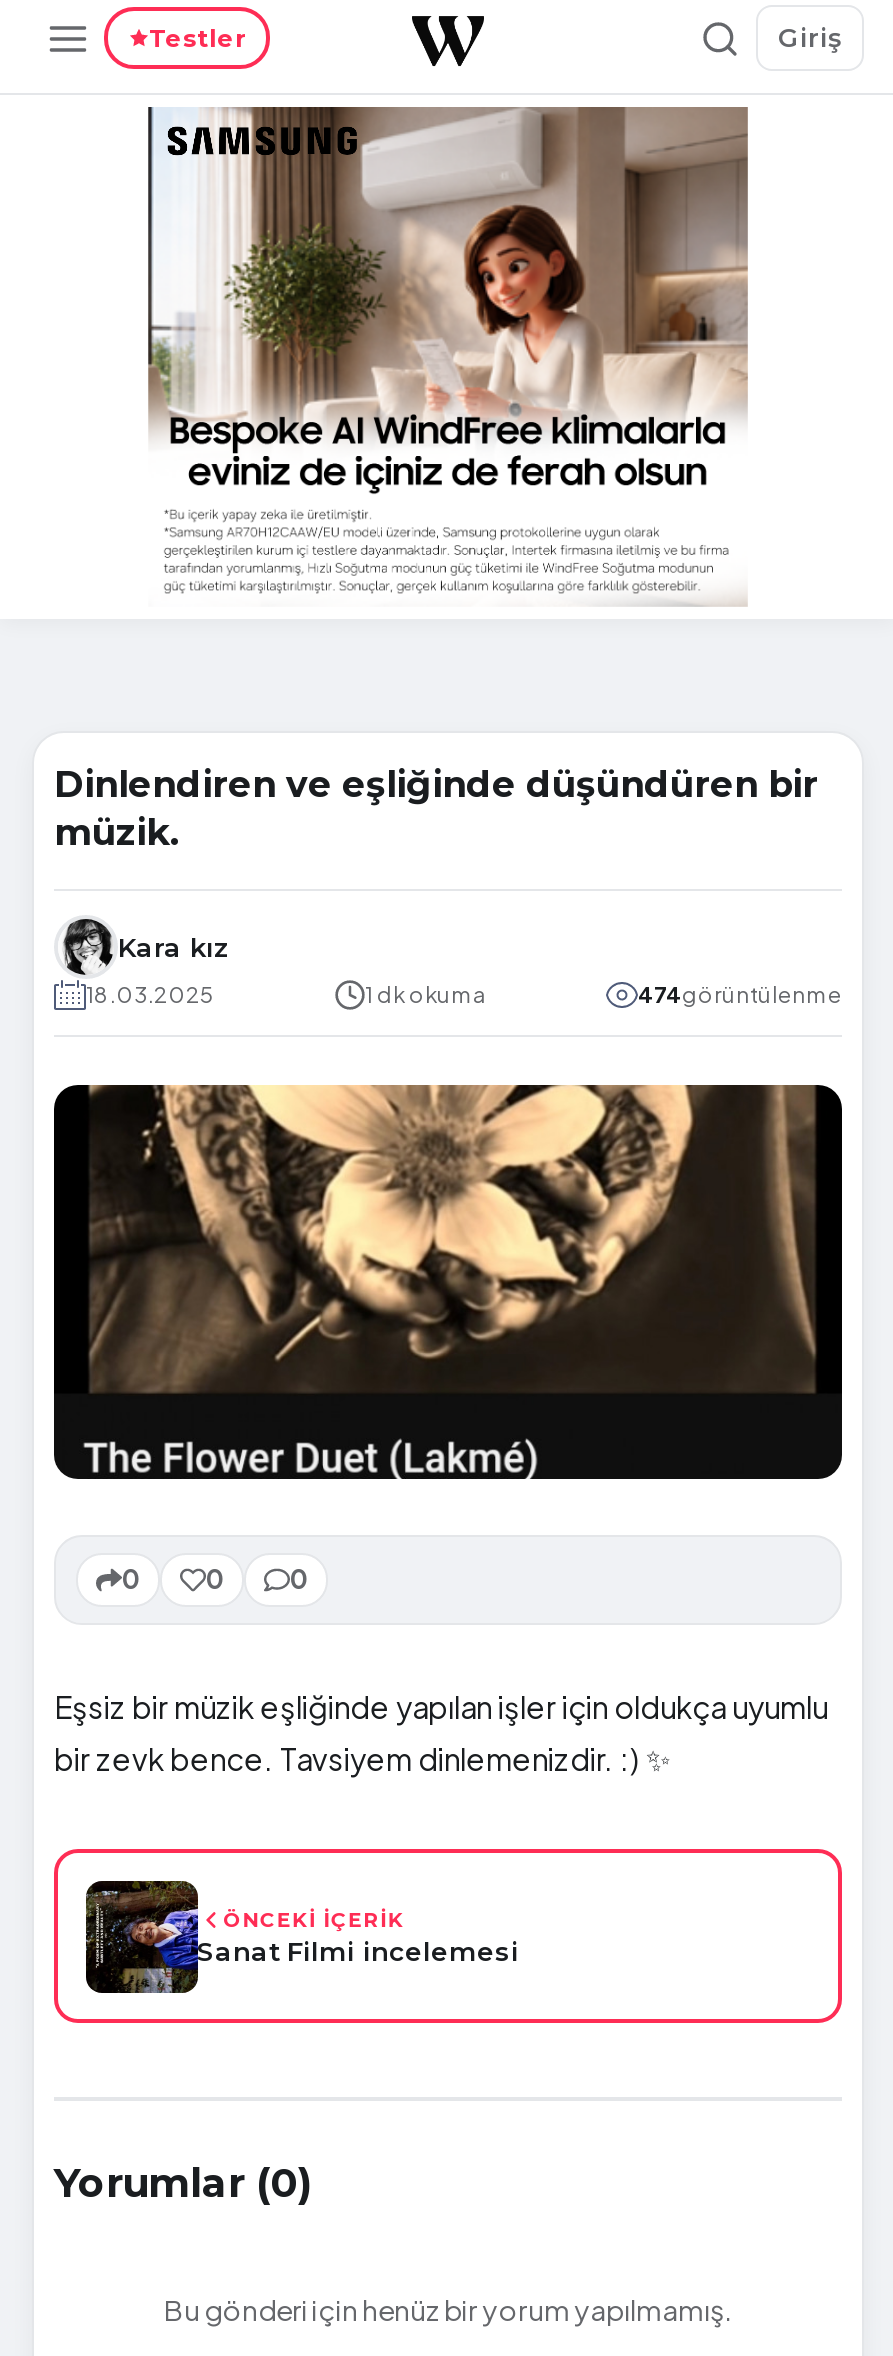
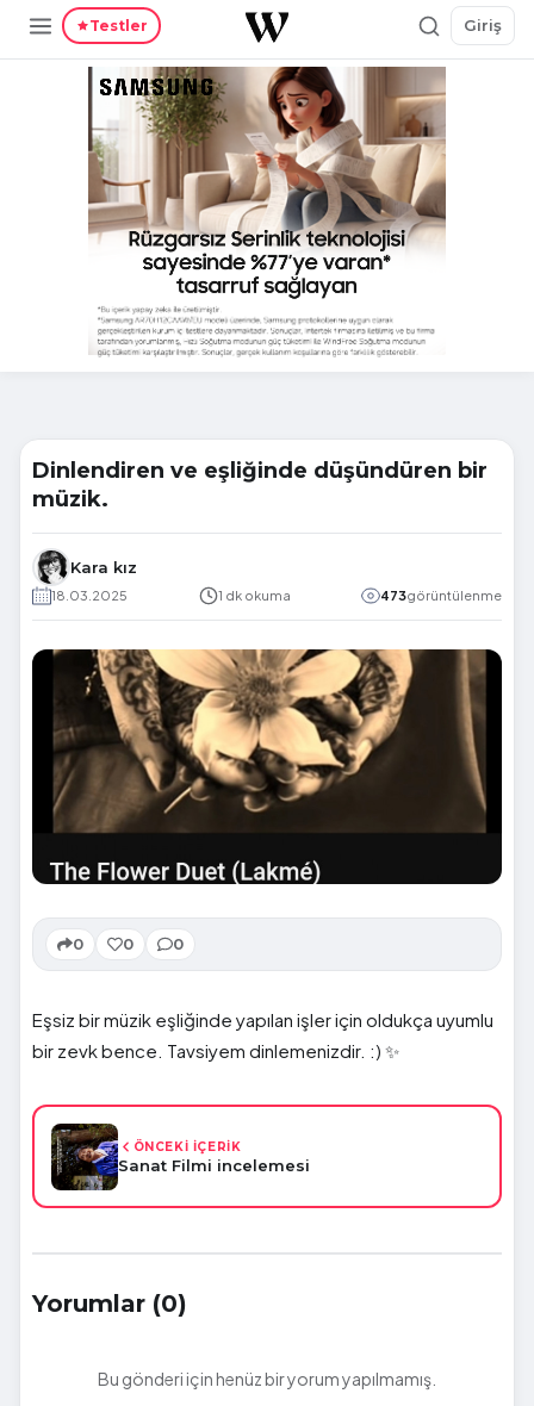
- [image]
+ [image]

- 474görüntülenme
+ 473görüntülenme
